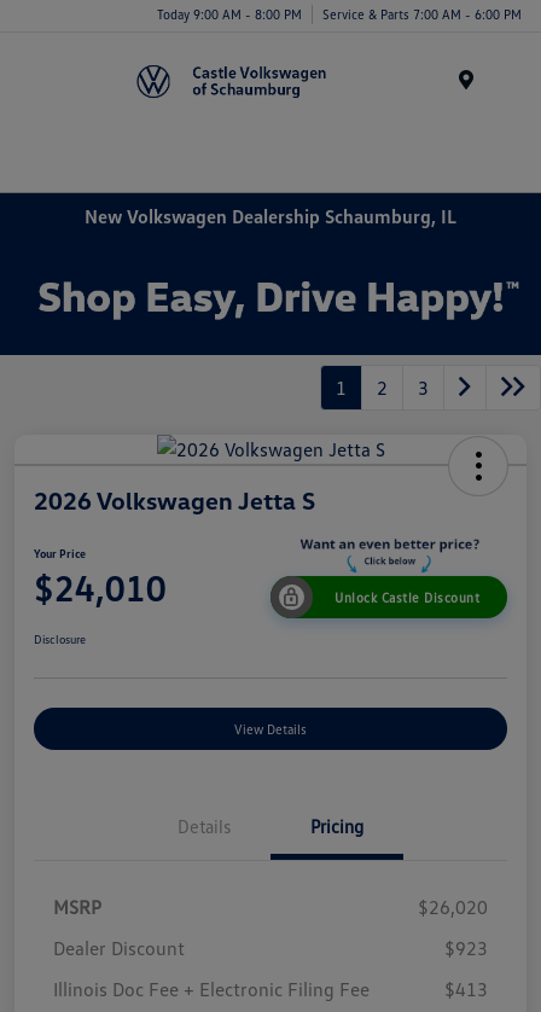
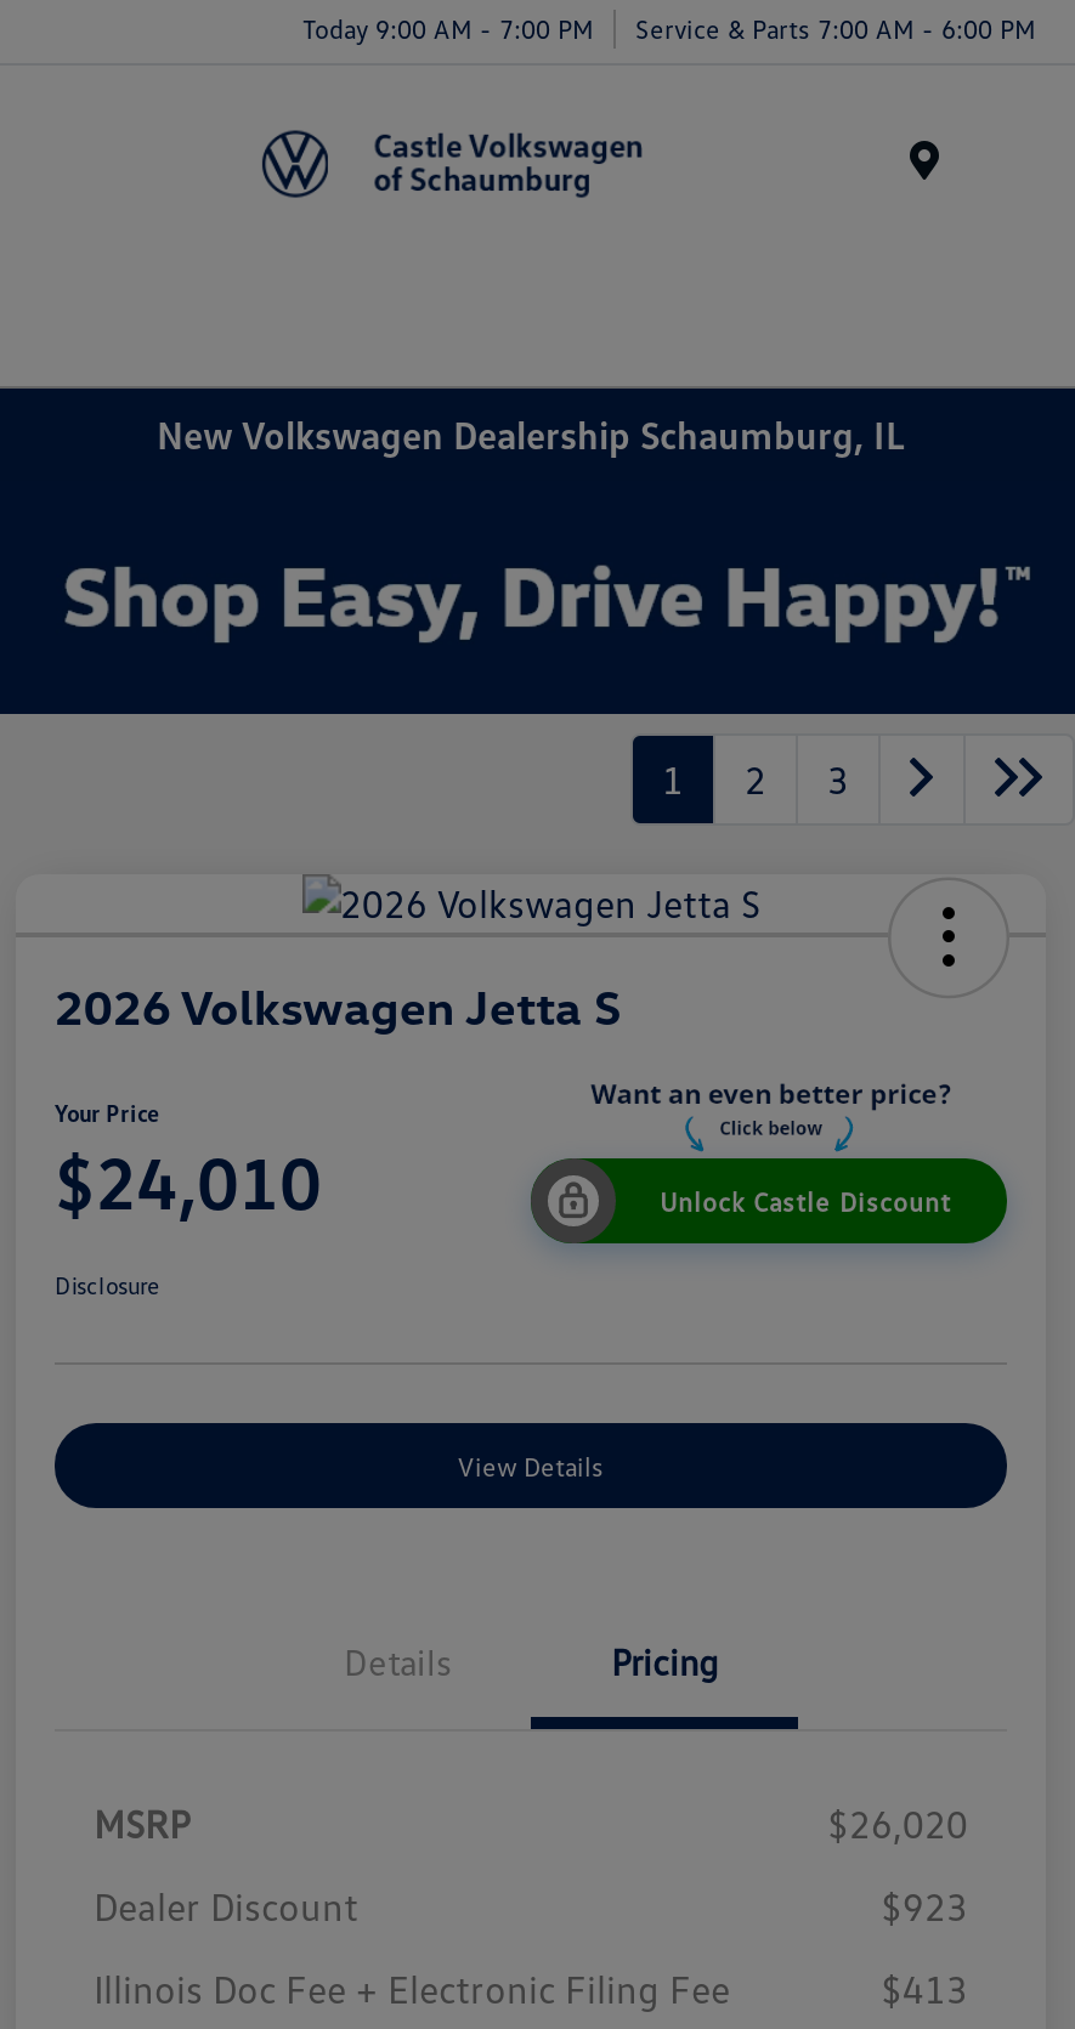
- Today 9:00 AM - 8:00 PM Service & Parts 7:00 AM - 6:00 PM
+ Today 9:00 AM - 7:00 PM Service & Parts 7:00 AM - 6:00 PM
